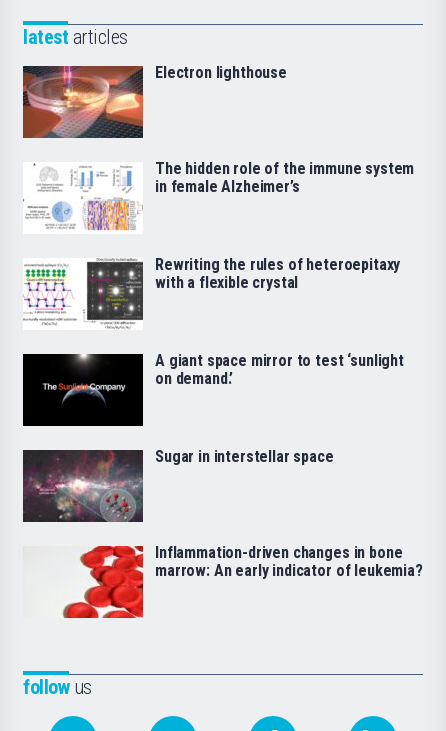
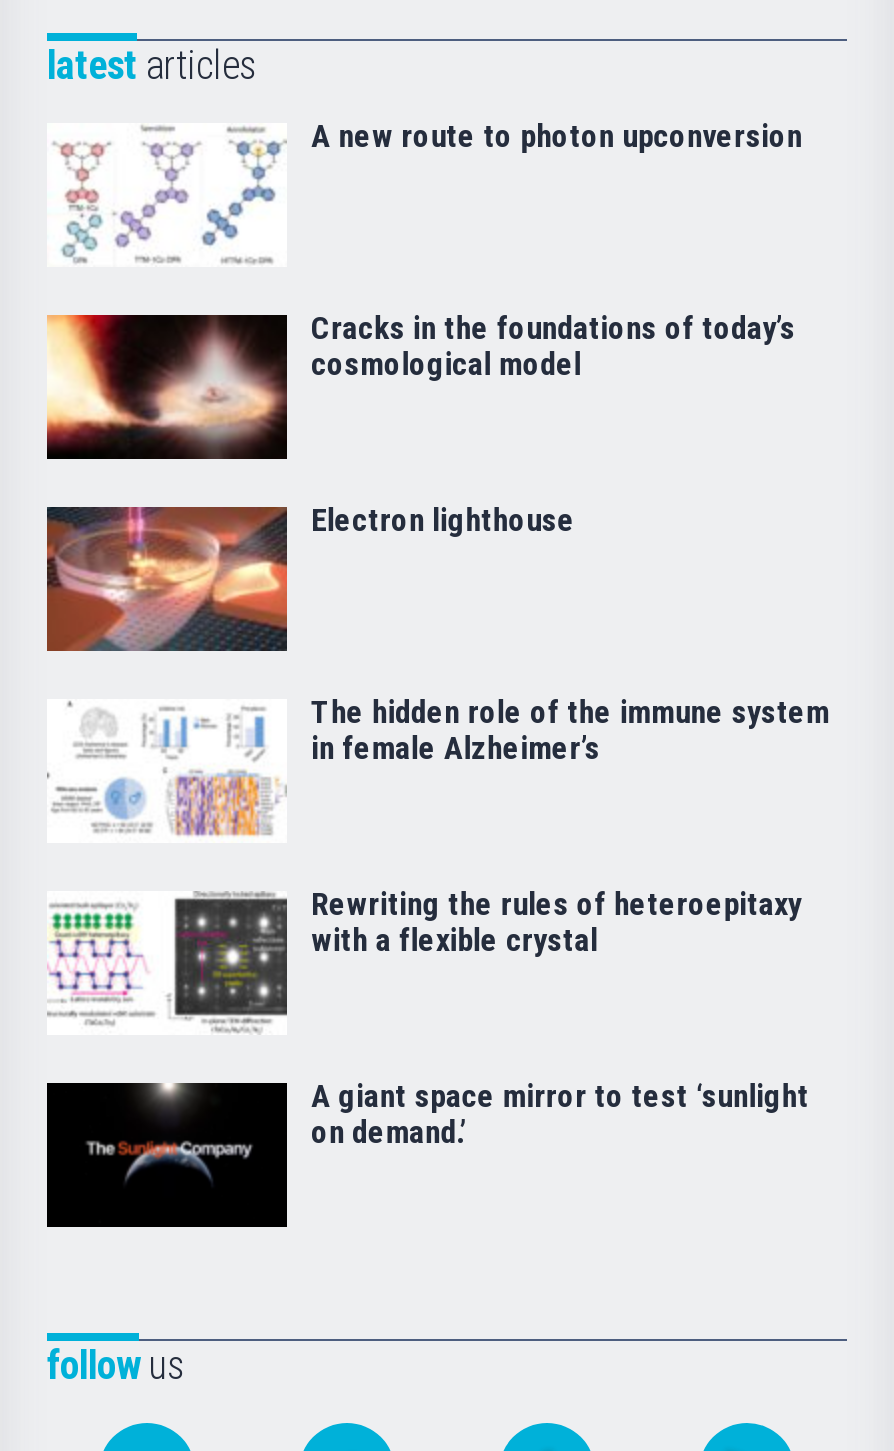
+ [image]
+ Cracks in the foundations of today’s
+ cosmological model

+ [image]
+ A new route to photon upconversion

moved down: [image] | Electron lighthouse | The hidden role of the immune system | in female Alzheimer’s | Rewriting the rules of heteroepitaxy | with a flexible crystal | A giant space mirror to test ‘sunlight | on demand.’

- [image]
- Sugar in interstellar space

- [image]
- Inflammation-driven changes in bone
- marrow: An early indicator of leukemia?
